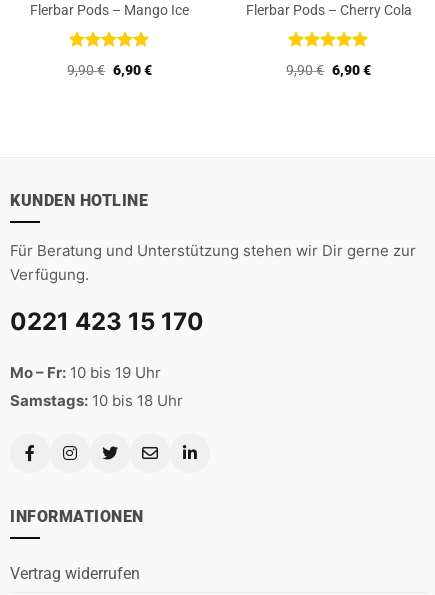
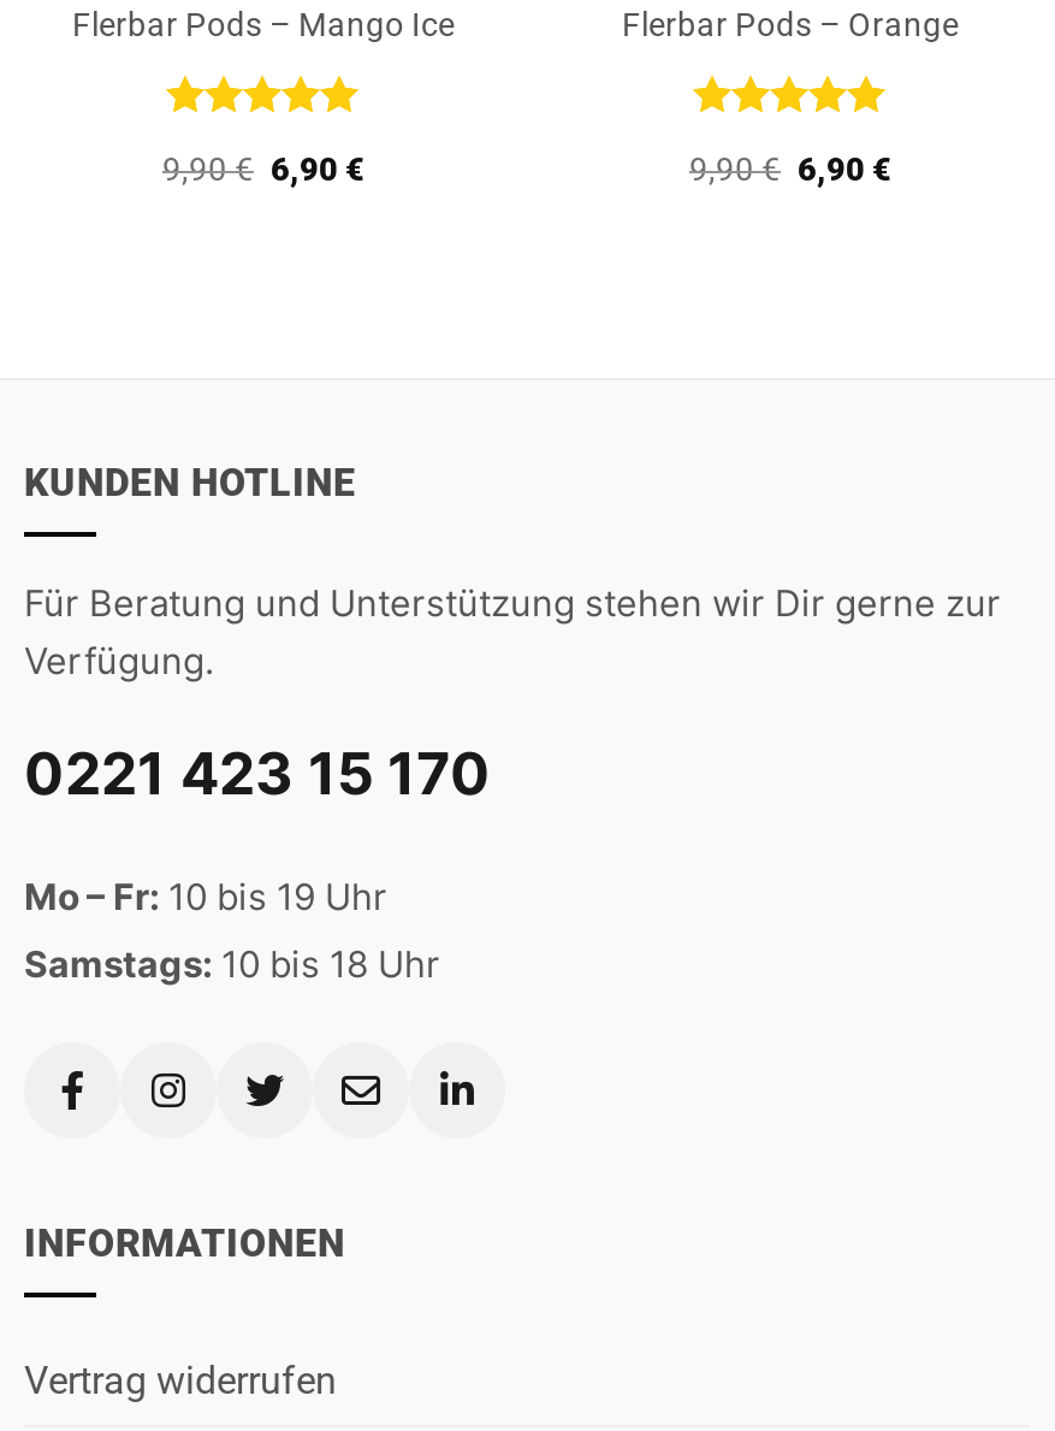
- Flerbar Pods – Cherry Cola
+ Flerbar Pods – Orange
